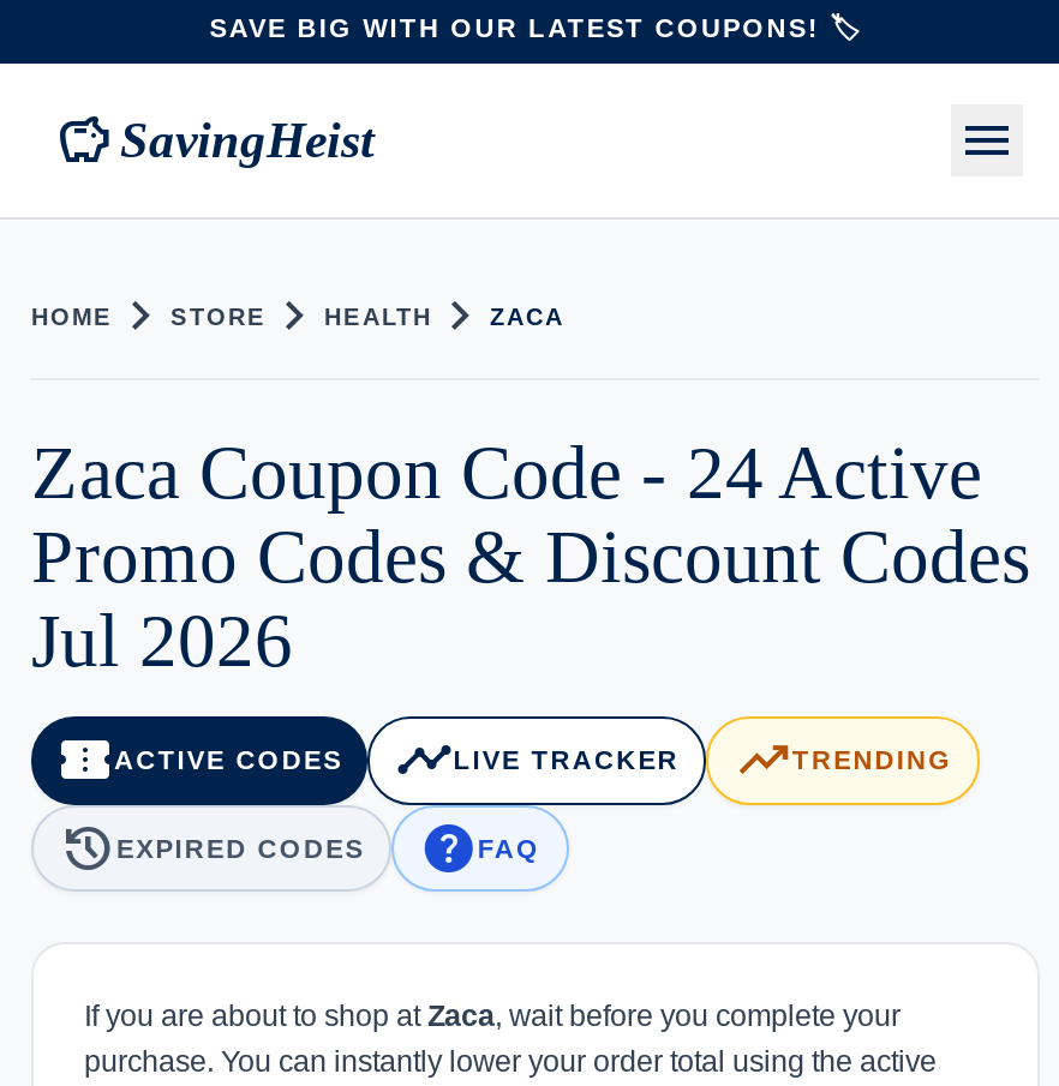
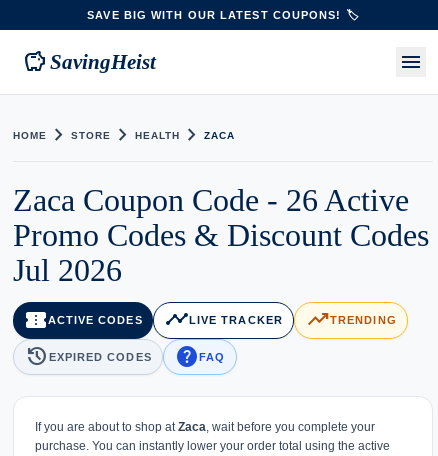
- Zaca Coupon Code - 24 Active
+ Zaca Coupon Code - 26 Active
